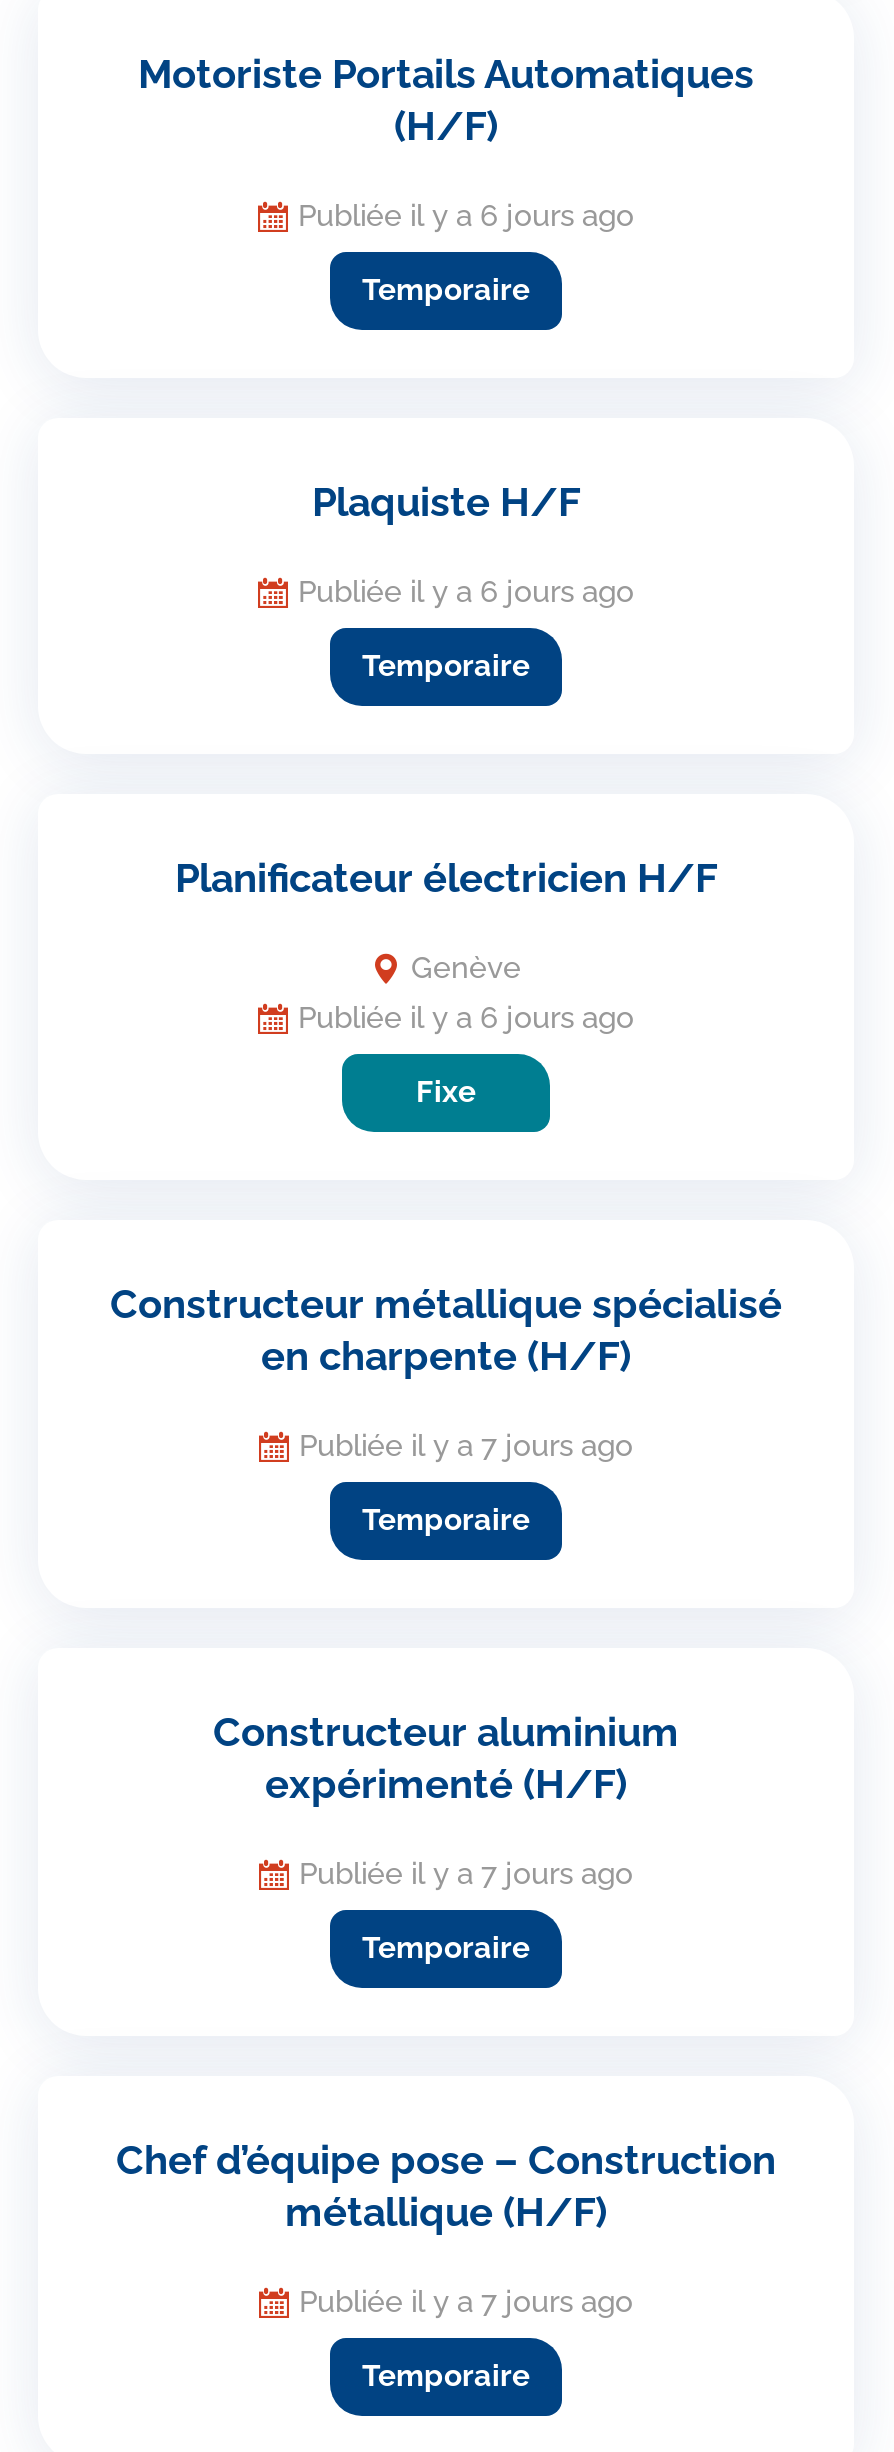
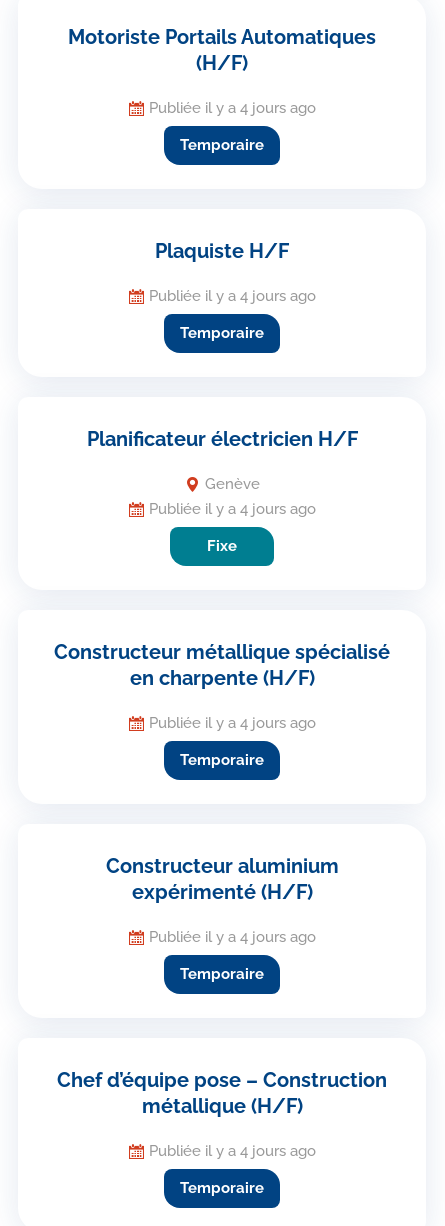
- Publiée il y a 6 jours ago
+ Publiée il y a 4 jours ago

- Publiée il y a 6 jours ago
+ Publiée il y a 4 jours ago

- Publiée il y a 6 jours ago
+ Publiée il y a 4 jours ago

- Publiée il y a 7 jours ago
+ Publiée il y a 4 jours ago

- Publiée il y a 7 jours ago
+ Publiée il y a 4 jours ago

- Publiée il y a 7 jours ago
+ Publiée il y a 4 jours ago
